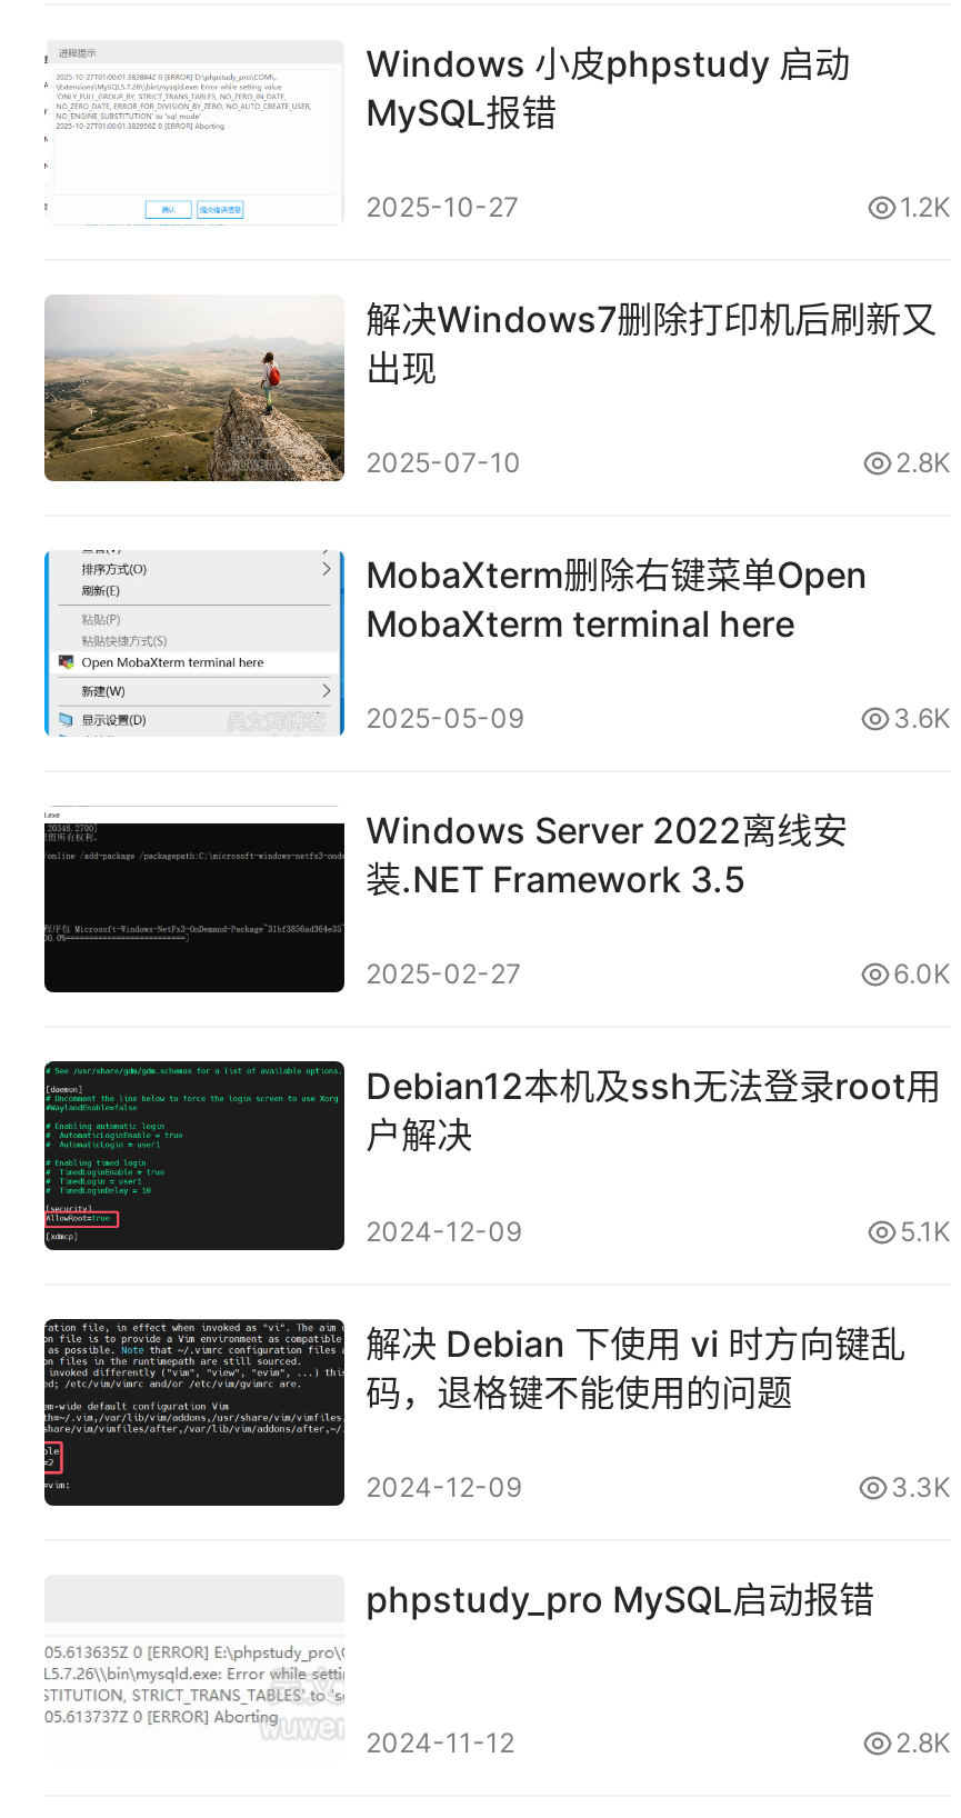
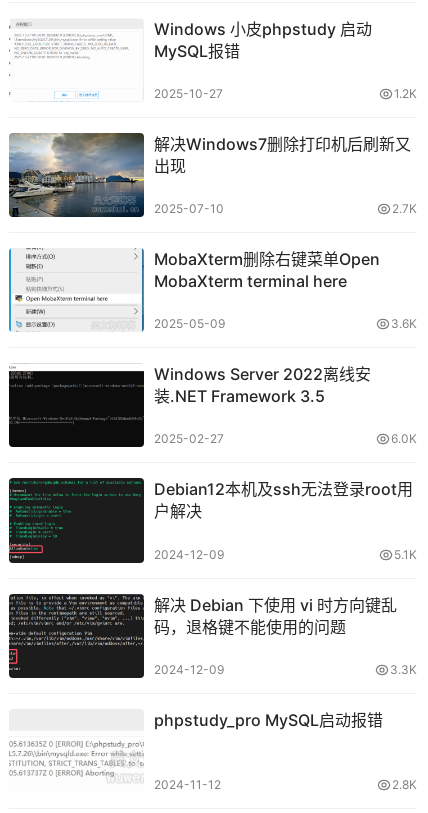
- [image]
+ [image]

- 2.8K
+ 2.7K
